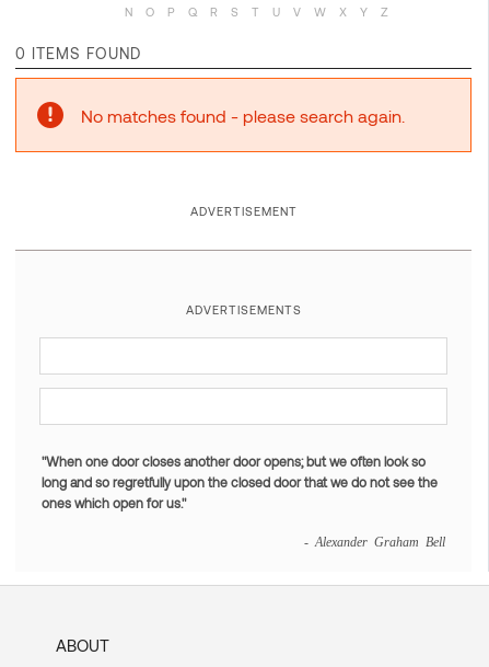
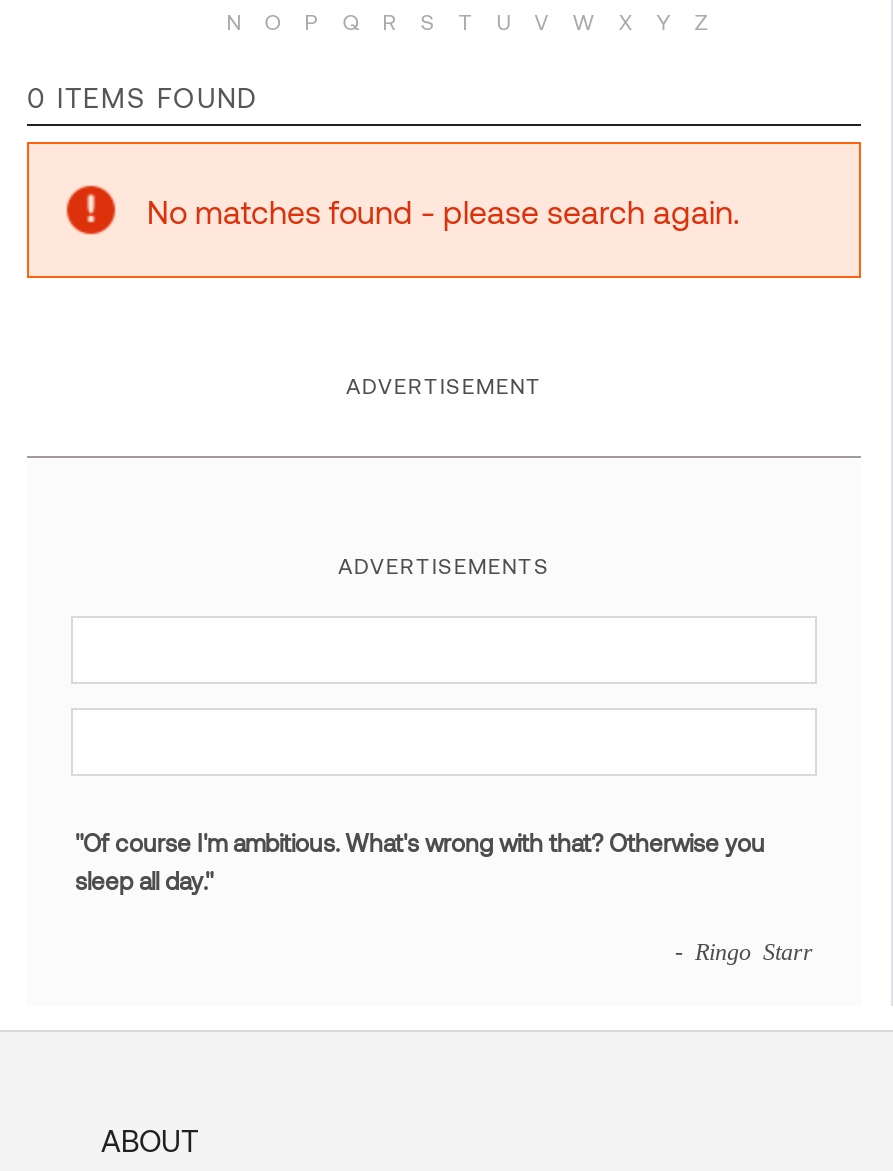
- "When one door closes another door opens; but we often look so
- long and so regretfully upon the closed door that we do not see the
- ones which open for us."
+ "Of course I'm ambitious. What's wrong with that? Otherwise you
+ sleep all day."

- - Alexander Graham Bell
+ - Ringo Starr
